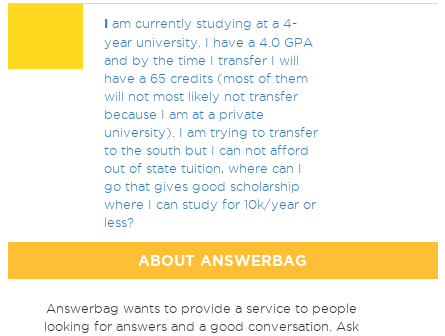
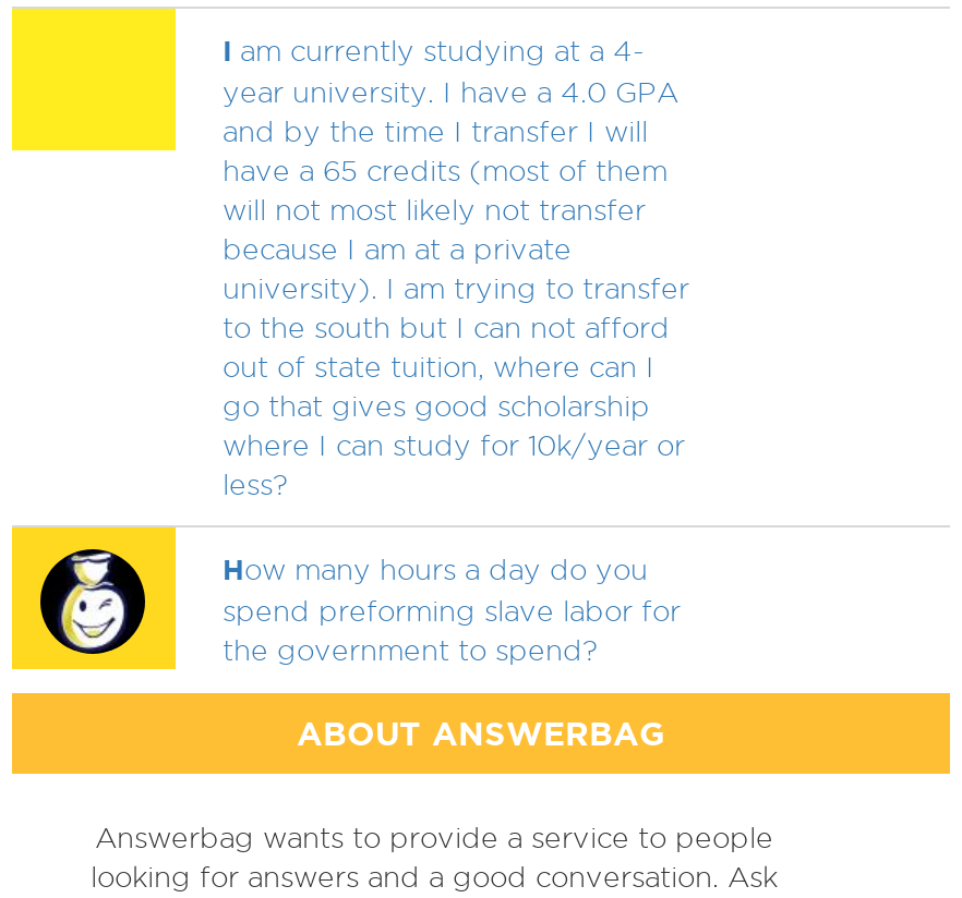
+ [image]
+ How many hours a day do you
+ spend preforming slave labor for
+ the government to spend?
